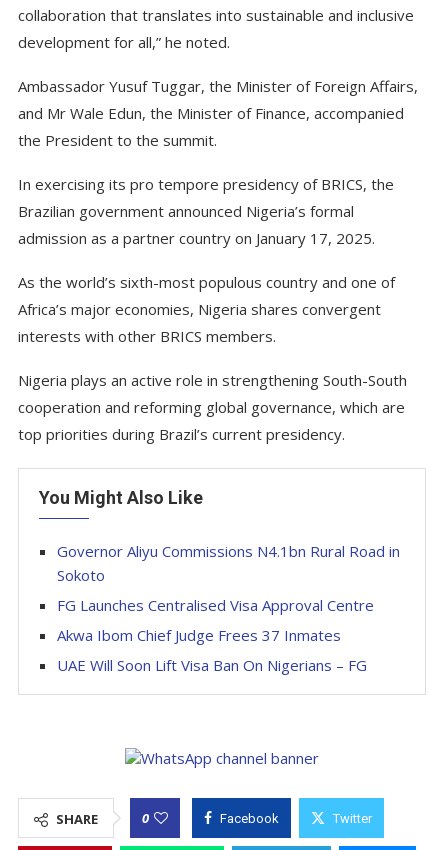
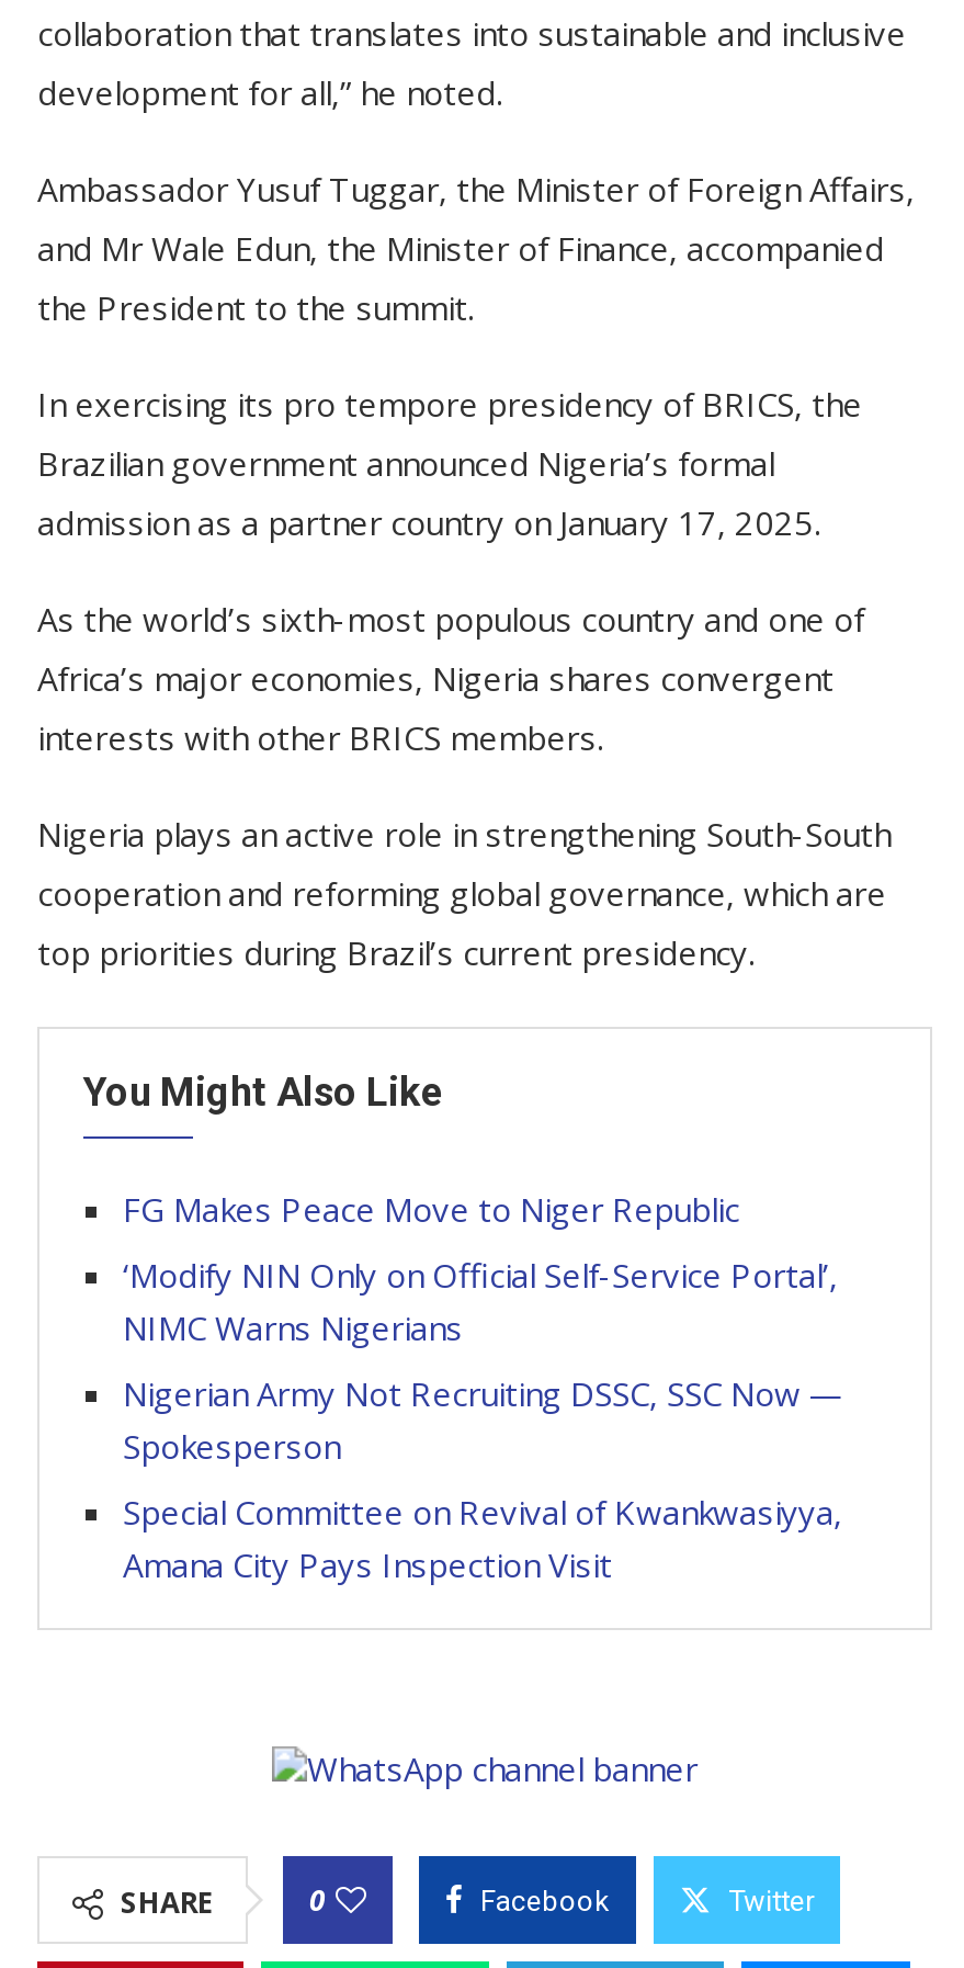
- Governor Aliyu Commissions N4.1bn Rural Road in
- Sokoto
+ FG Makes Peace Move to Niger Republic

- FG Launches Centralised Visa Approval Centre
+ ‘Modify NIN Only on Official Self-Service Portal’,
+ NIMC Warns Nigerians

- Akwa Ibom Chief Judge Frees 37 Inmates
+ Nigerian Army Not Recruiting DSSC, SSC Now —
+ Spokesperson

- UAE Will Soon Lift Visa Ban On Nigerians – FG
+ Special Committee on Revival of Kwankwasiyya,
+ Amana City Pays Inspection Visit
